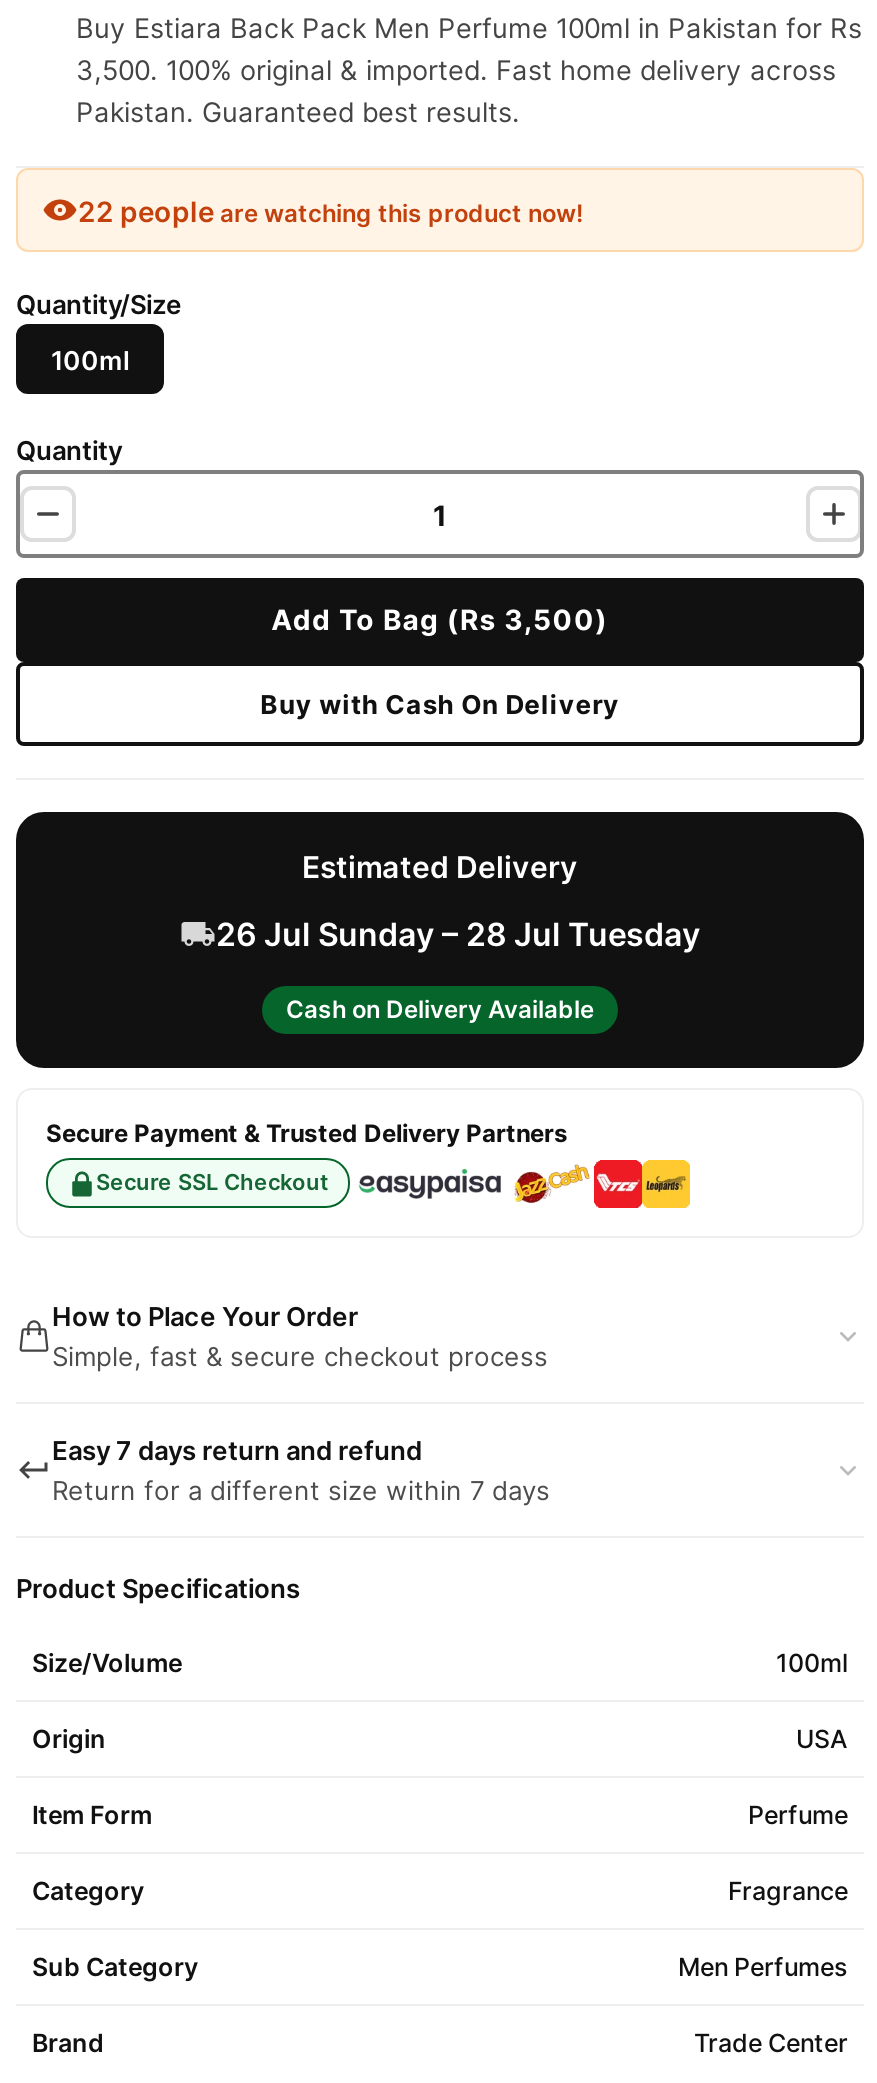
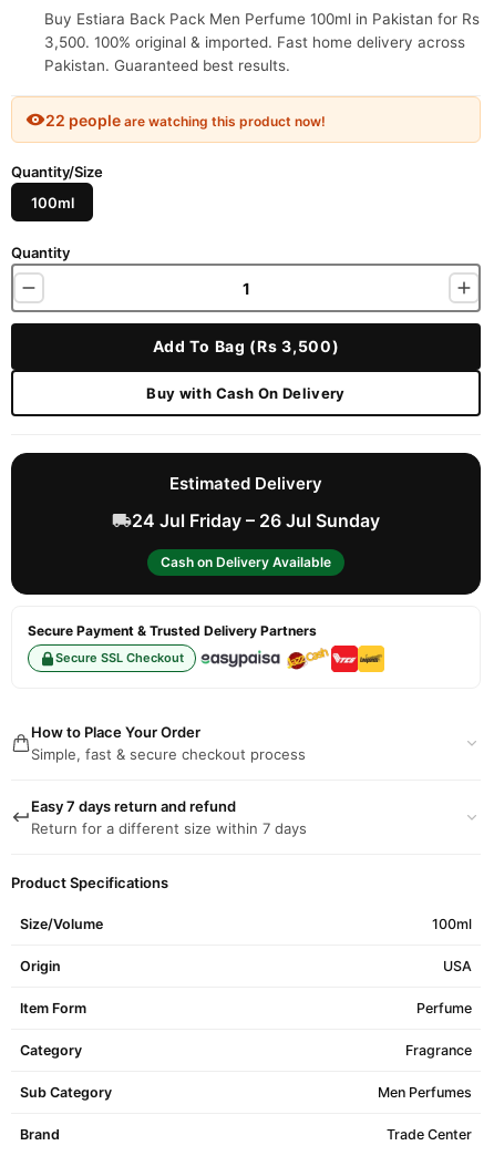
- 26 Jul Sunday – 28 Jul Tuesday
+ 24 Jul Friday – 26 Jul Sunday
